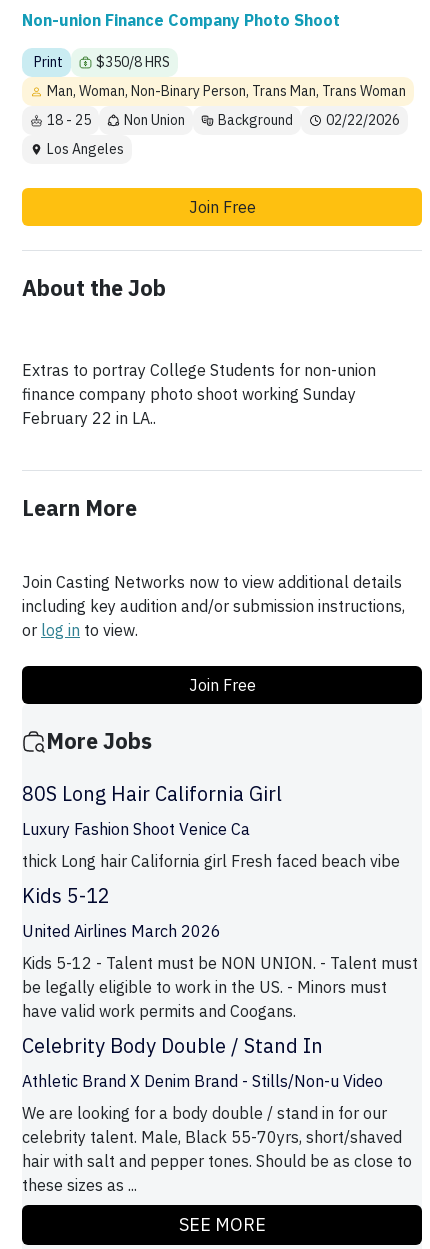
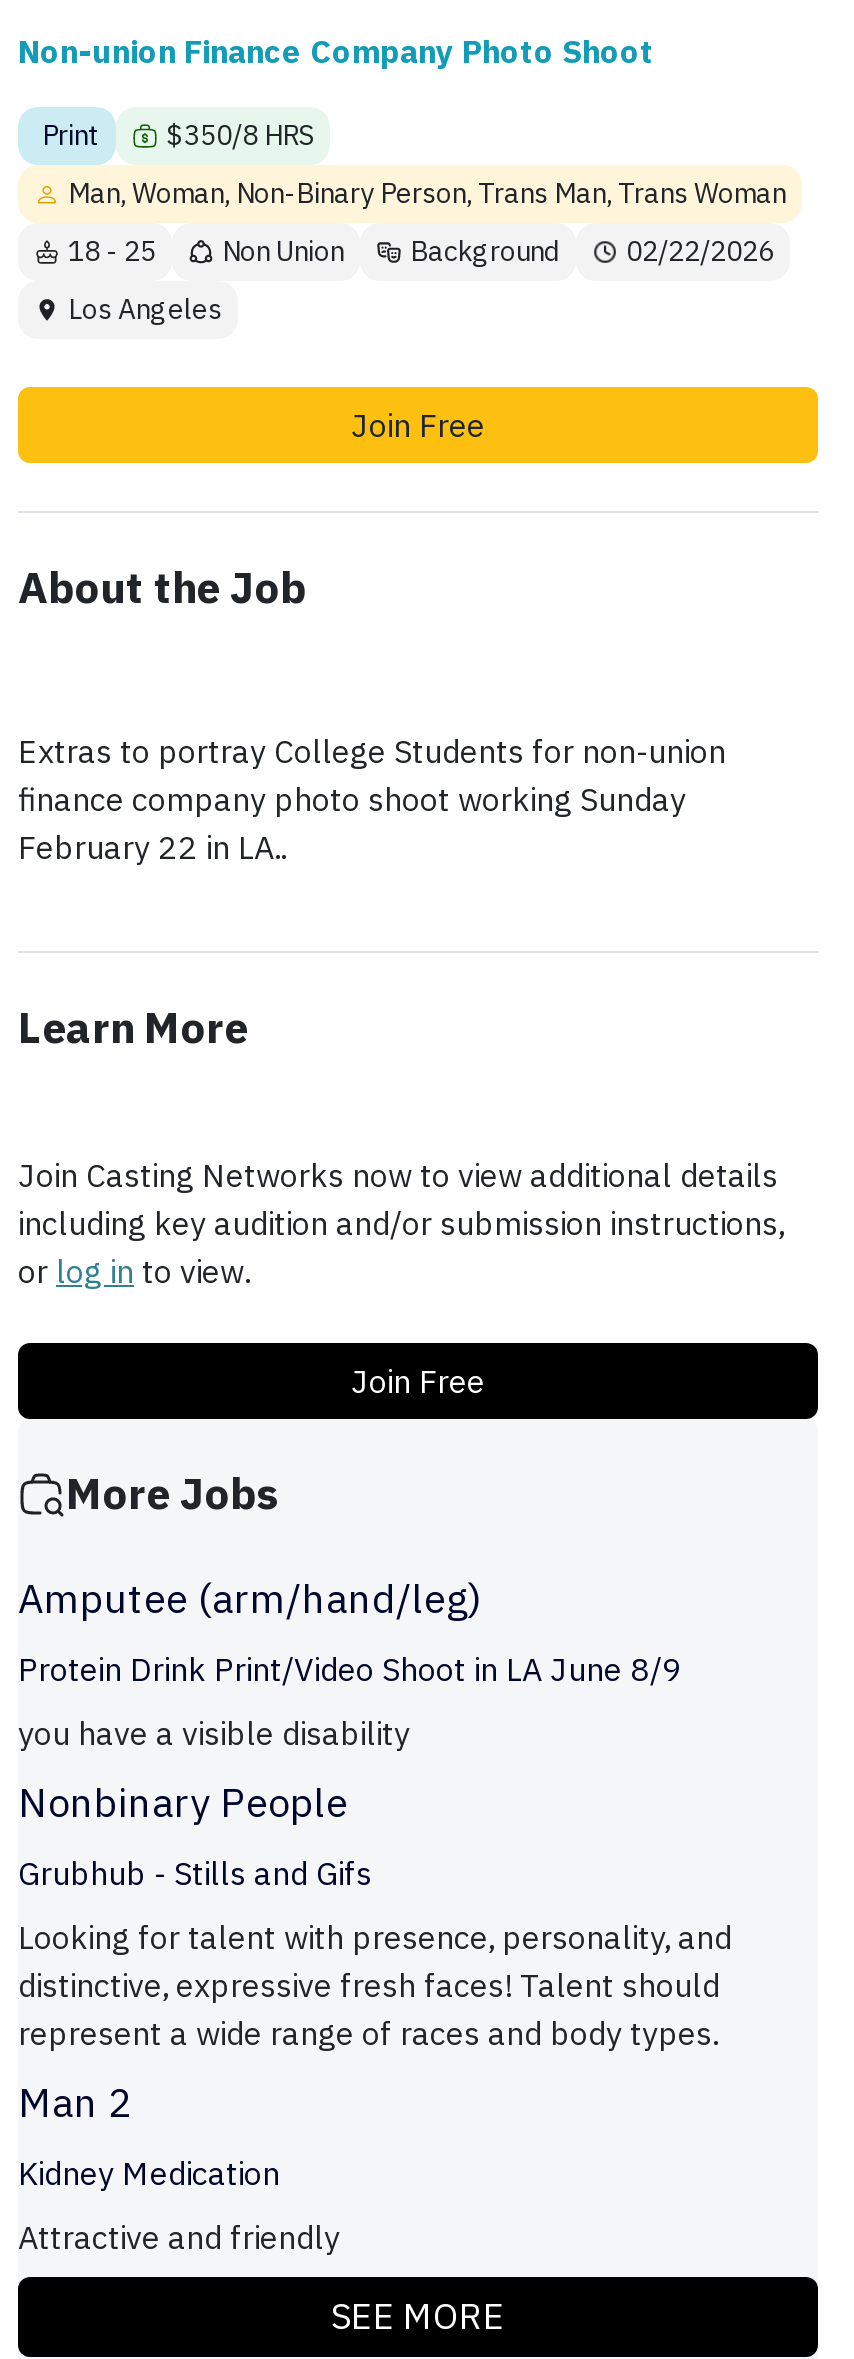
- 80S Long Hair California Girl
- Luxury Fashion Shoot Venice Ca
+ Amputee (arm/hand/leg)
+ Protein Drink Print/Video Shoot in LA June 8/9

- thick Long hair California girl Fresh faced beach vibe
- Kids 5-12
- United Airlines March 2026
+ you have a visible disability
+ Nonbinary People
+ Grubhub - Stills and Gifs

- Kids 5-12 - Talent must be NON UNION. - Talent must
- be legally eligible to work in the US. - Minors must
- have valid work permits and Coogans.
- Celebrity Body Double / Stand In
- Athletic Brand X Denim Brand - Stills/Non-u Video
+ Looking for talent with presence, personality, and
+ distinctive, expressive fresh faces! Talent should
+ represent a wide range of races and body types.
+ Man 2
+ Kidney Medication

- We are looking for a body double / stand in for our
- celebrity talent. Male, Black 55-70yrs, short/shaved
- hair with salt and pepper tones. Should be as close to
- these sizes as ...
+ Attractive and friendly
